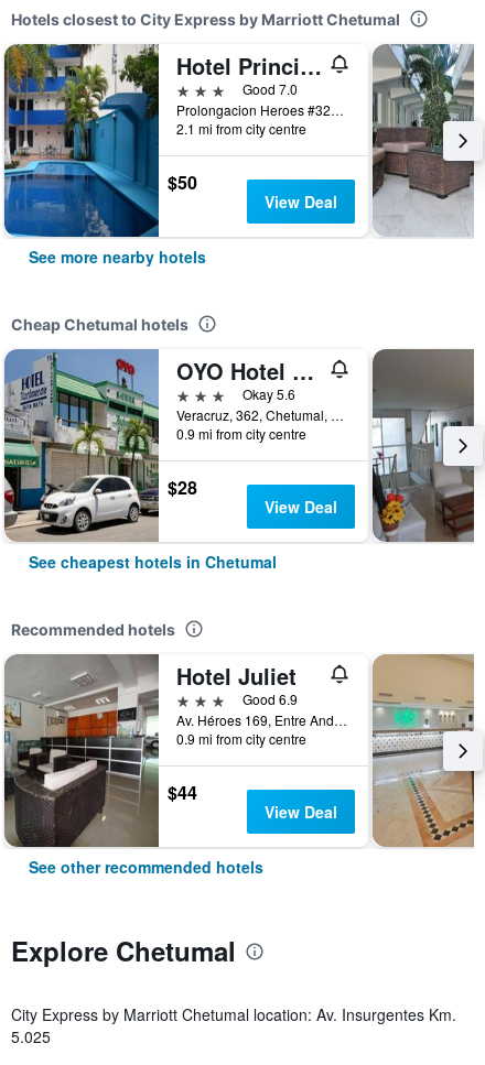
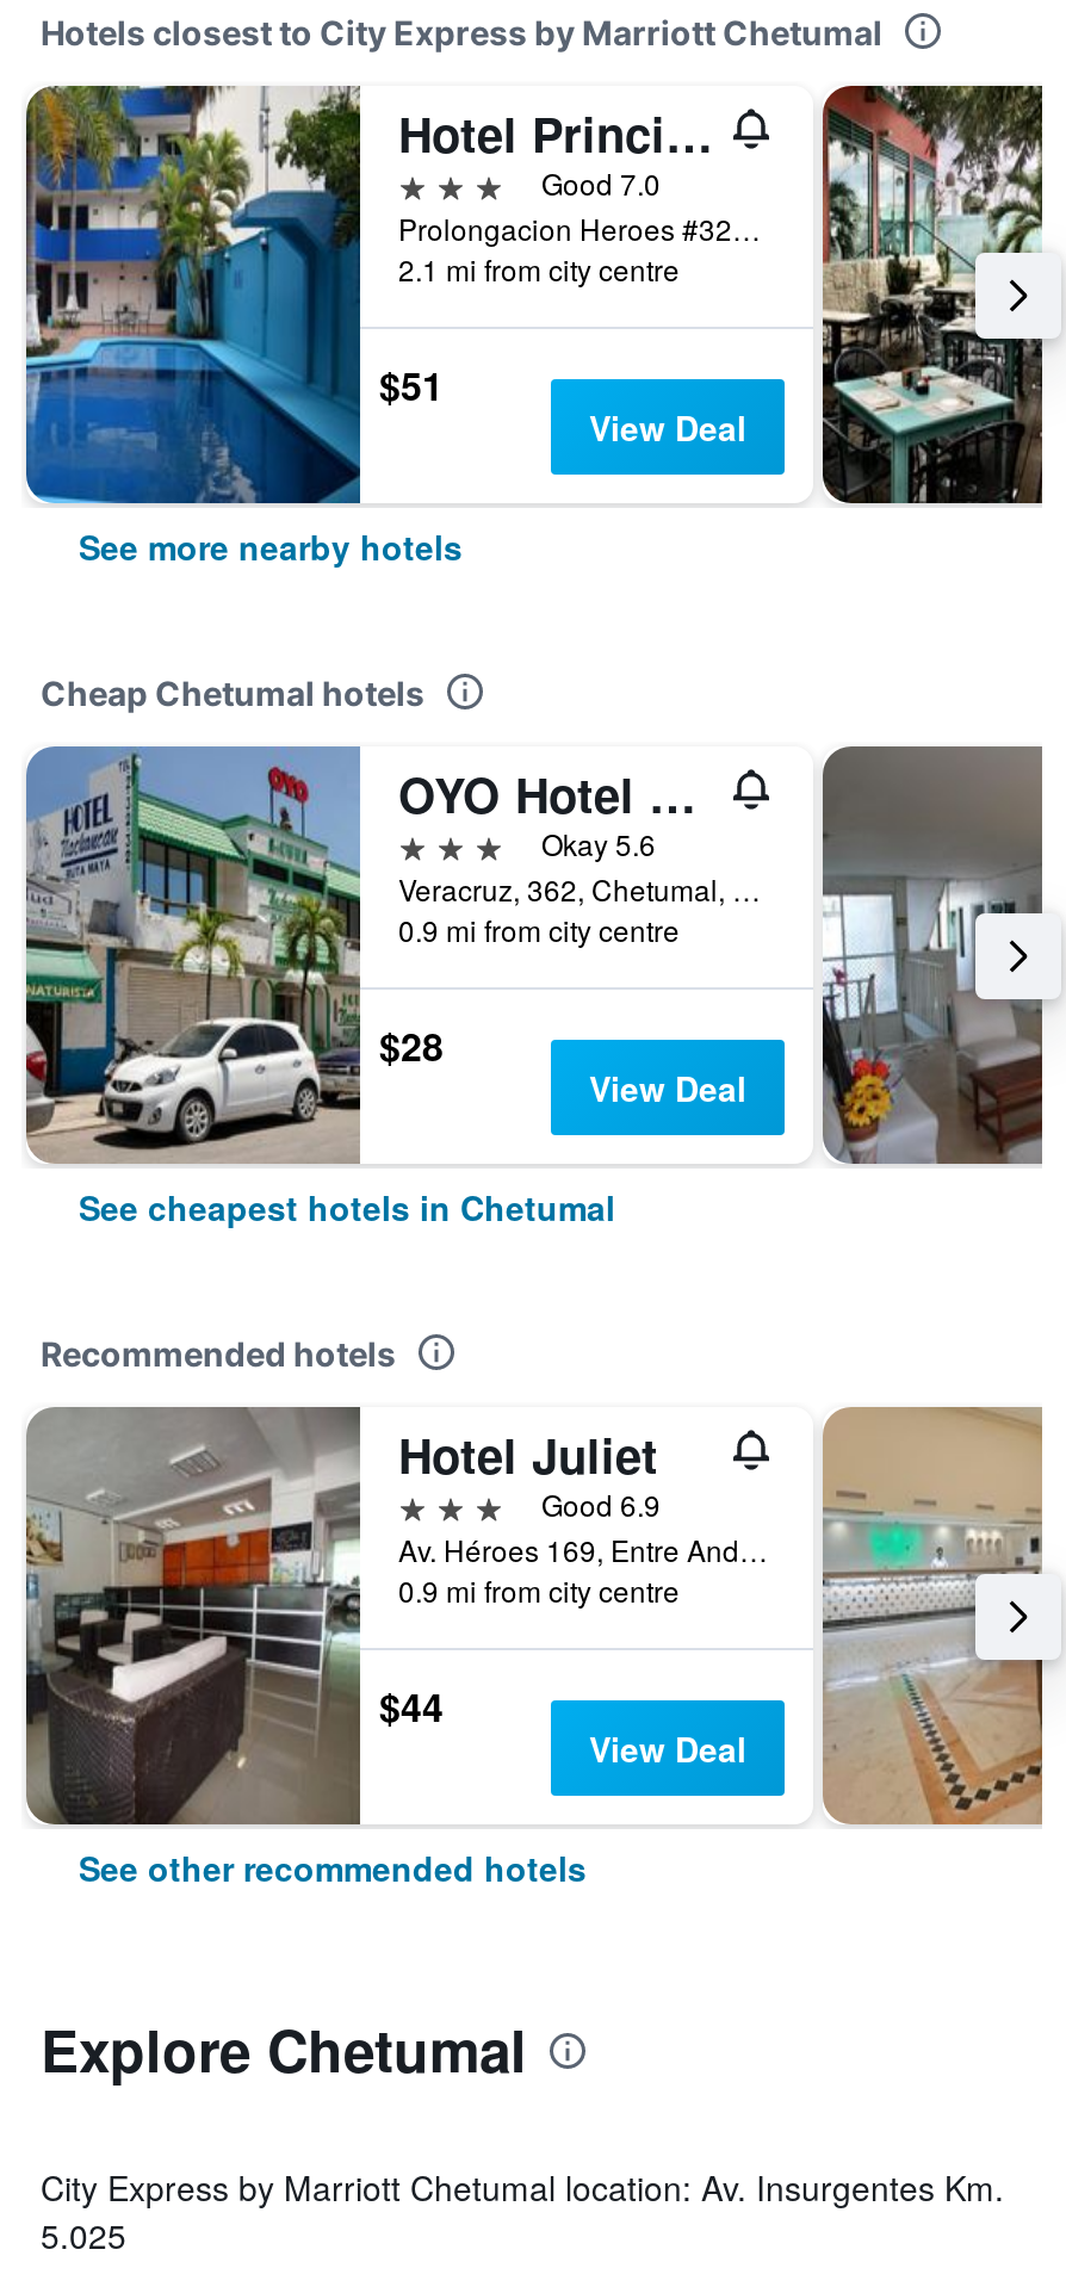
- [image]
+ [image]

- $50
+ $51
